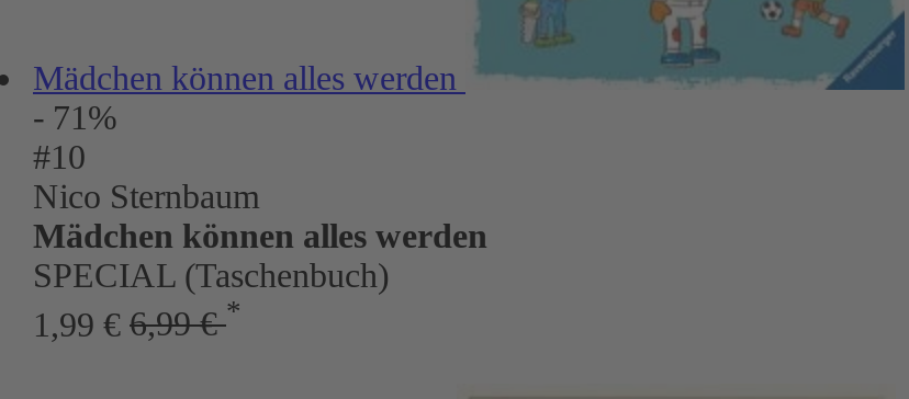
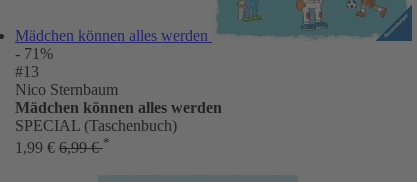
- #10
+ #13
